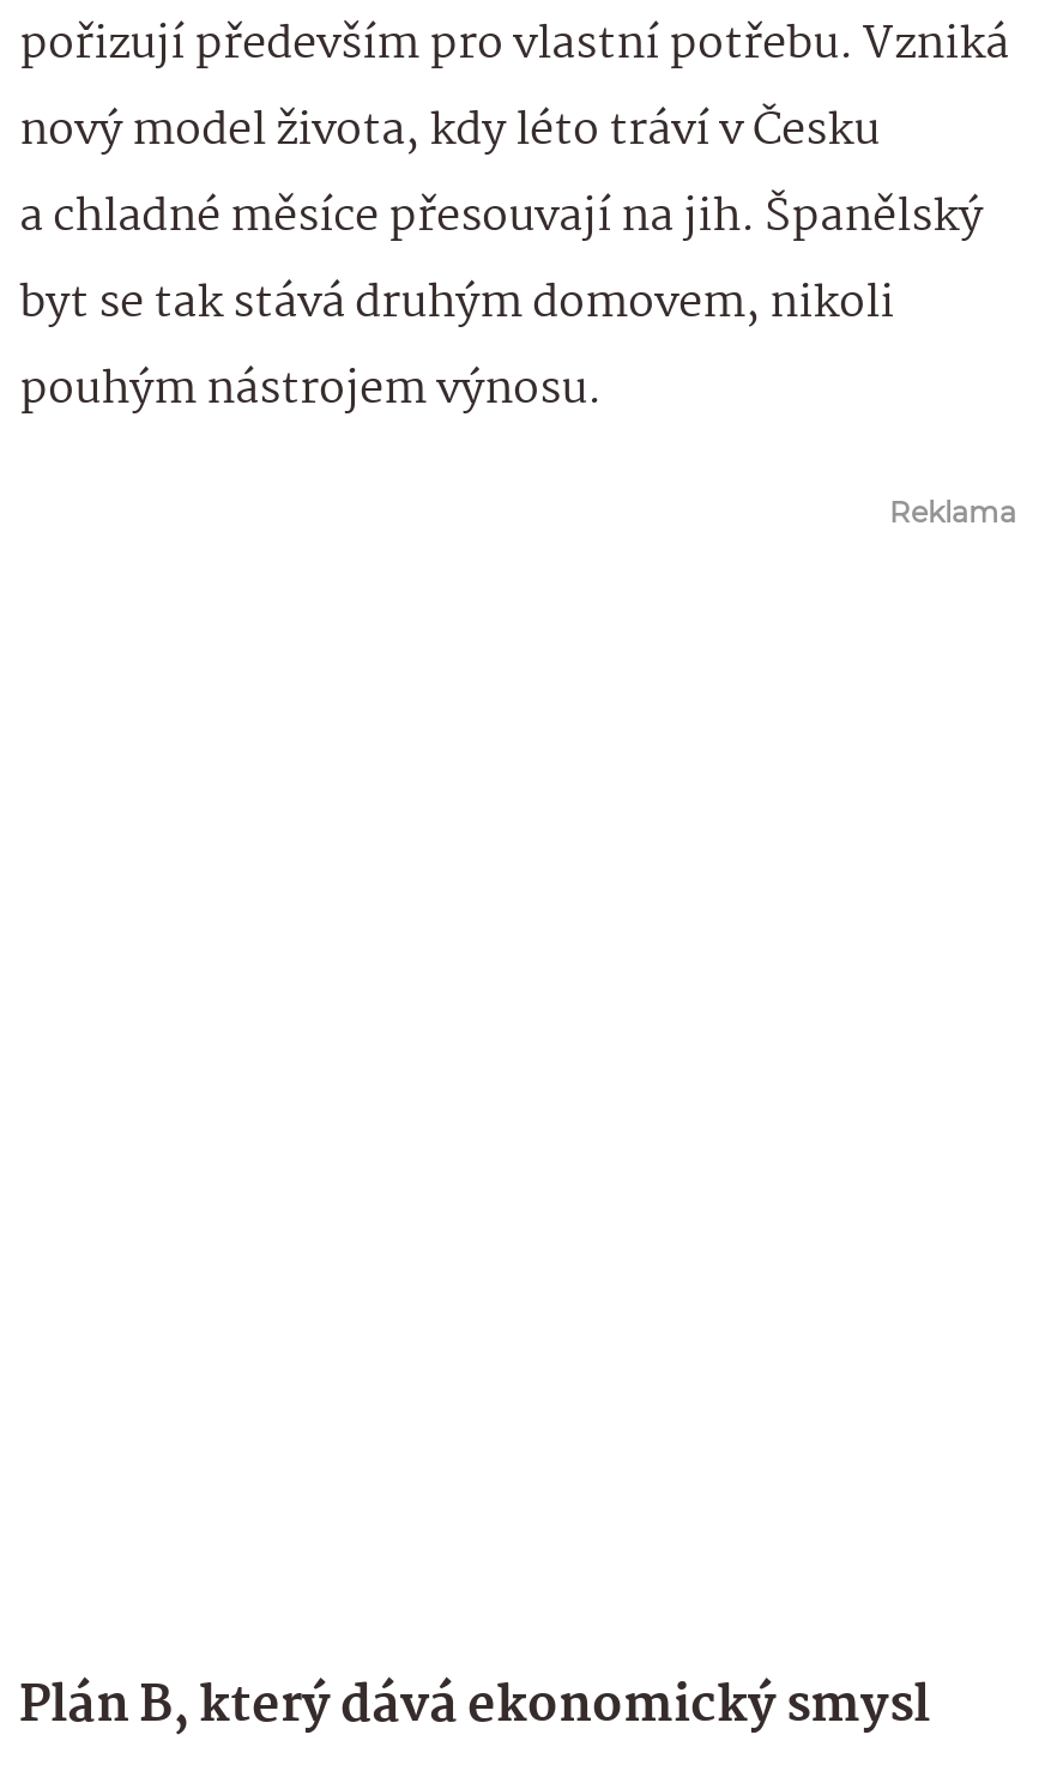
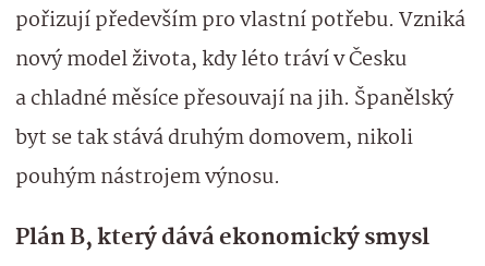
- Reklama
